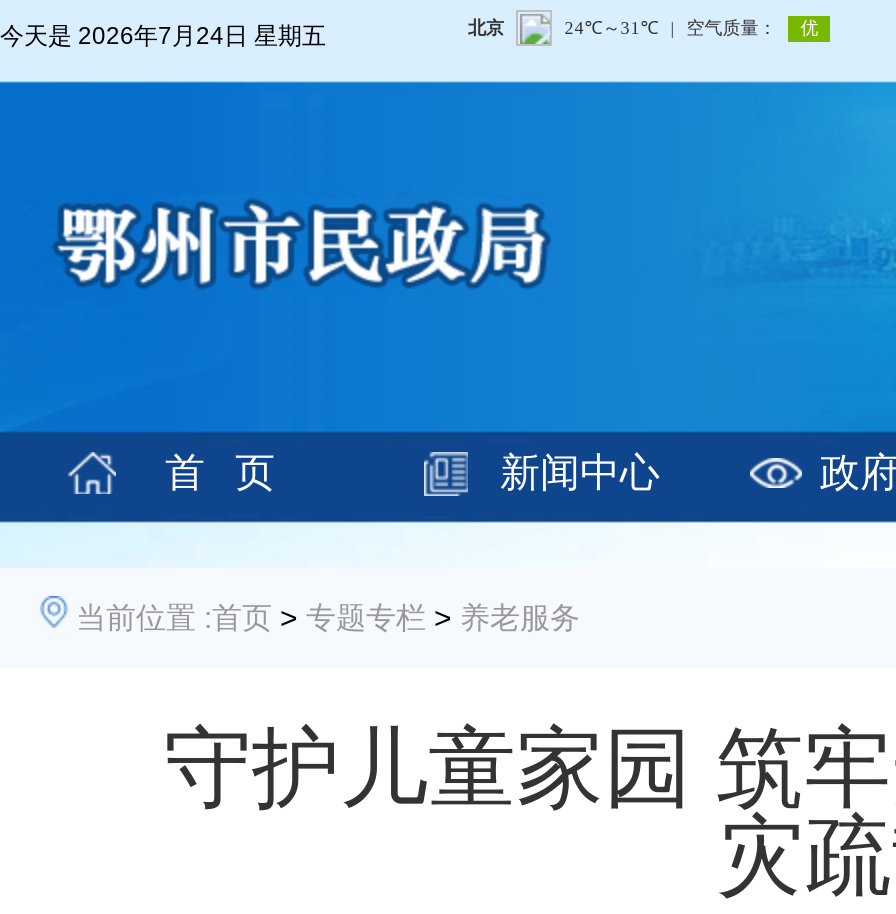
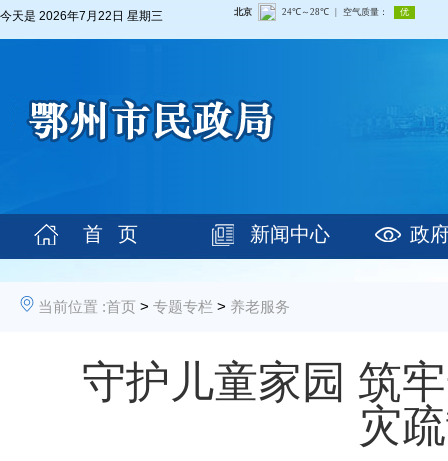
- 今天是2026年7月24日 星期五
+ 今天是2026年7月22日 星期三
